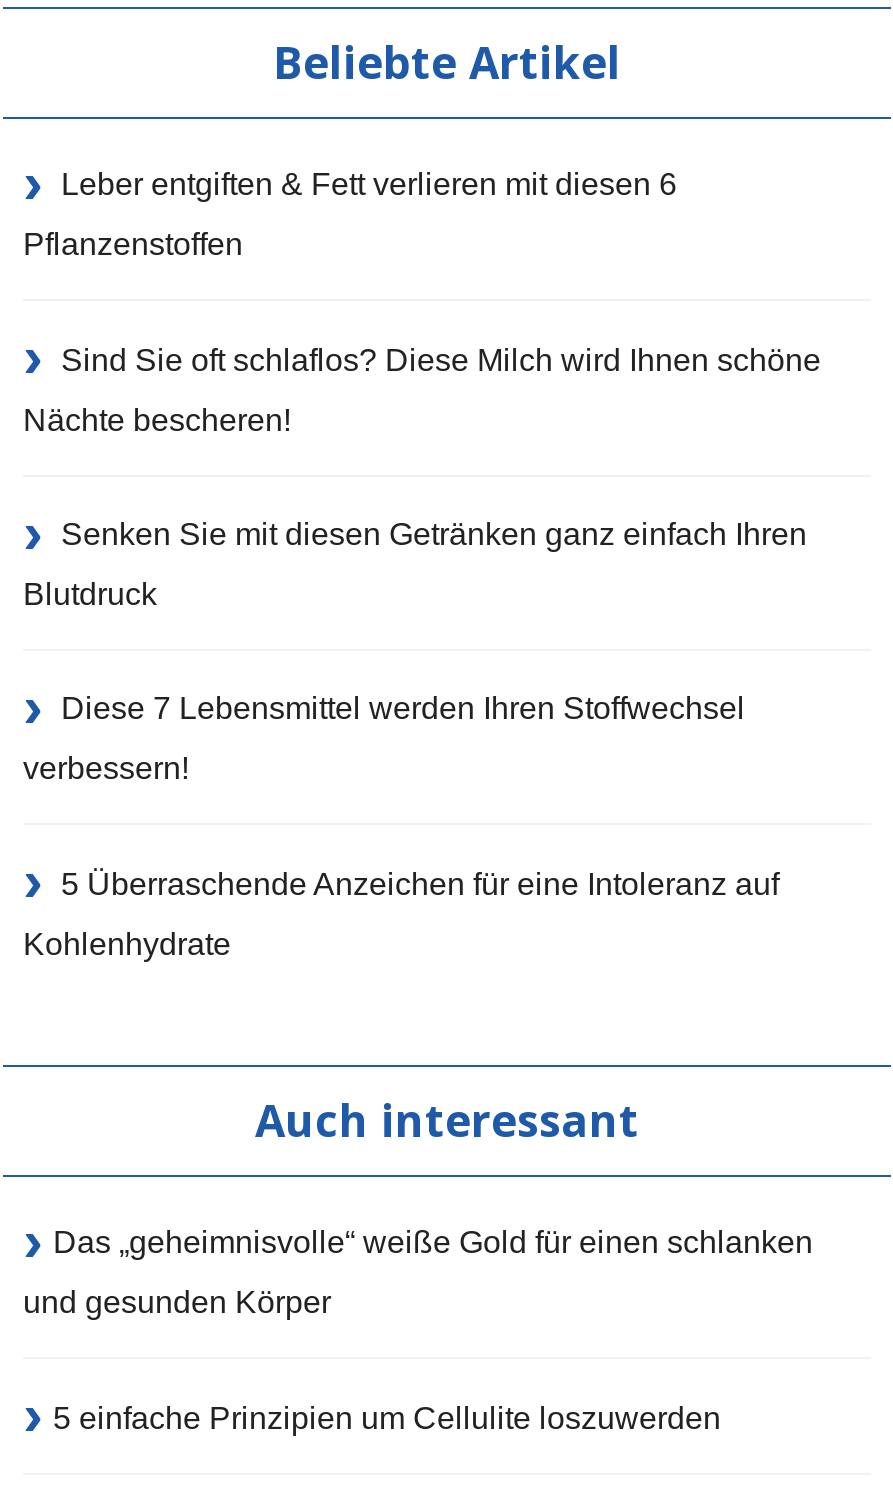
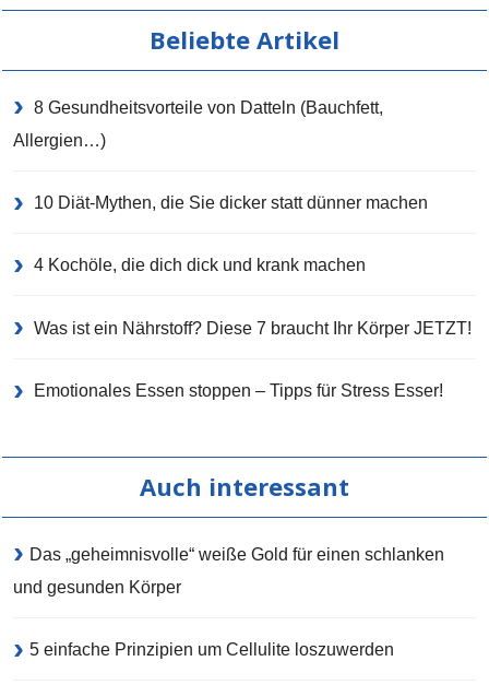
- Leber entgiften & Fett verlieren mit diesen 6
- Pflanzenstoffen
- Sind Sie oft schlaflos? Diese Milch wird Ihnen schöne
- Nächte bescheren!
- Senken Sie mit diesen Getränken ganz einfach Ihren
- Blutdruck
- Diese 7 Lebensmittel werden Ihren Stoffwechsel
- verbessern!
- 5 Überraschende Anzeichen für eine Intoleranz auf
- Kohlenhydrate
+ 8 Gesundheitsvorteile von Datteln (Bauchfett,
+ Allergien…)
+ 10 Diät-Mythen, die Sie dicker statt dünner machen
+ 4 Kochöle, die dich dick und krank machen
+ Was ist ein Nährstoff? Diese 7 braucht Ihr Körper JETZT!
+ Emotionales Essen stoppen – Tipps für Stress Esser!
